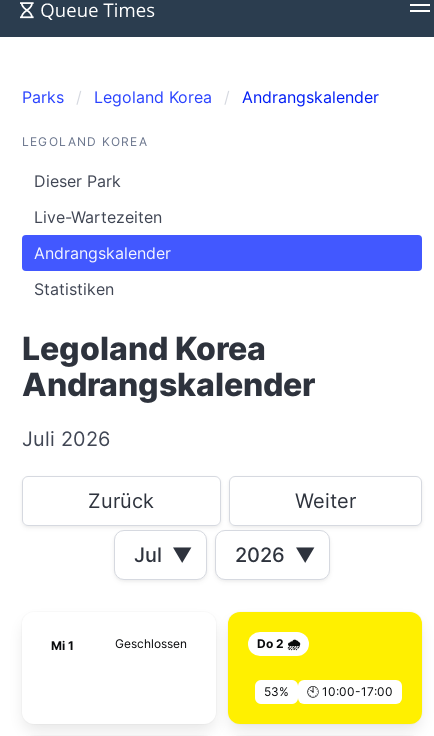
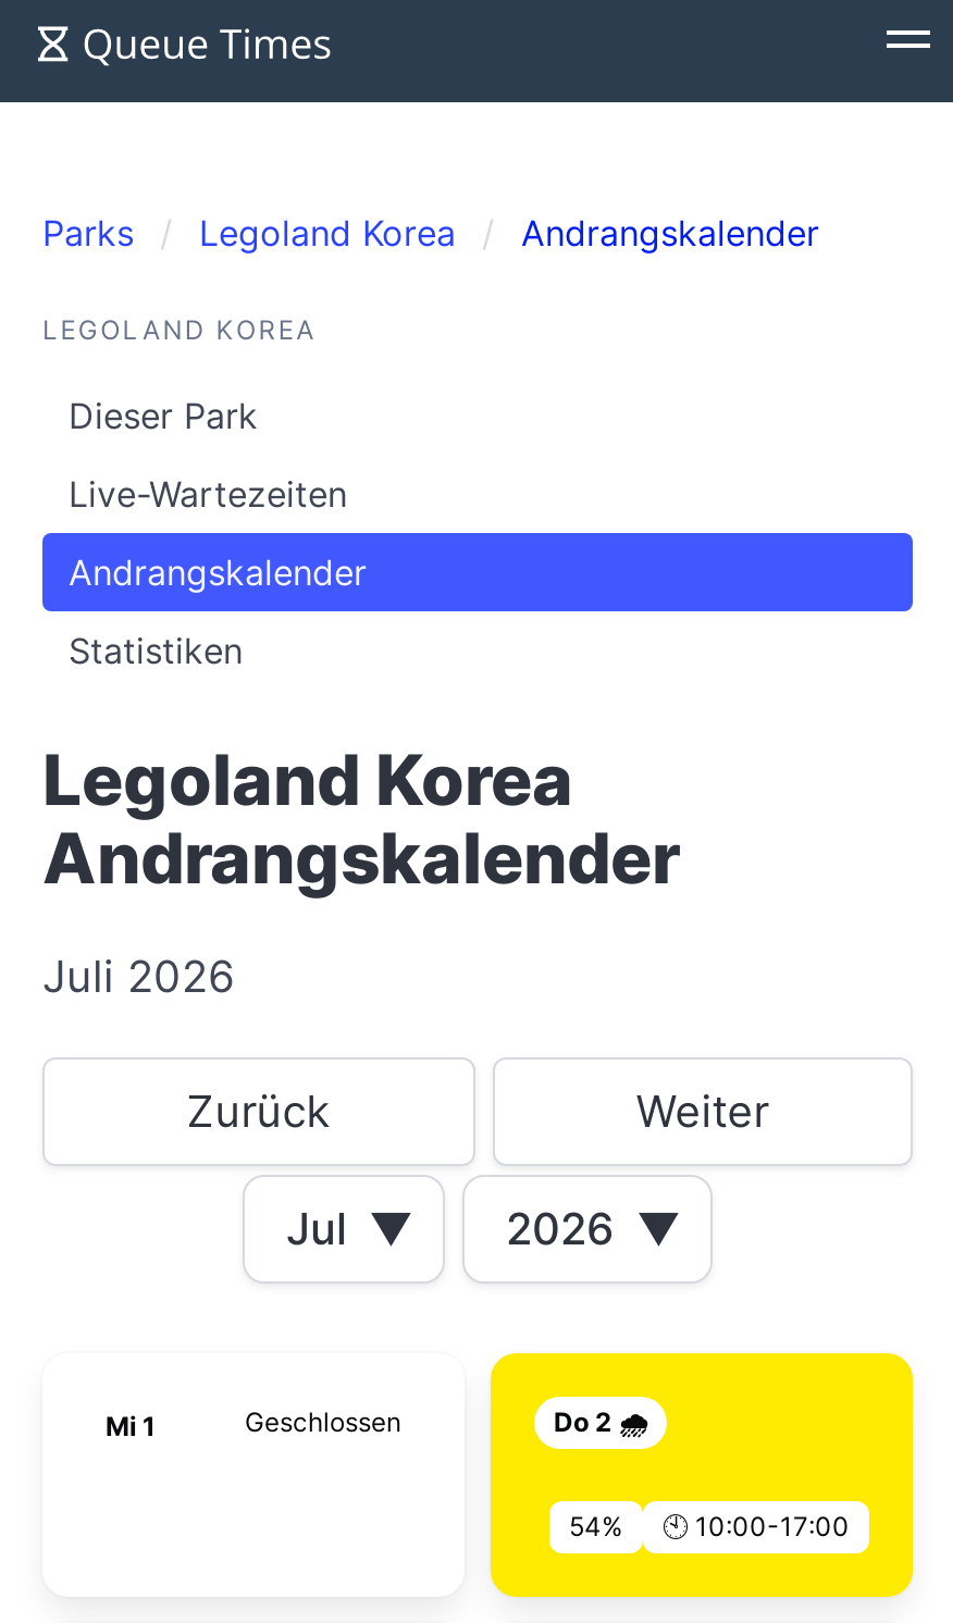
- 53%
+ 54%
